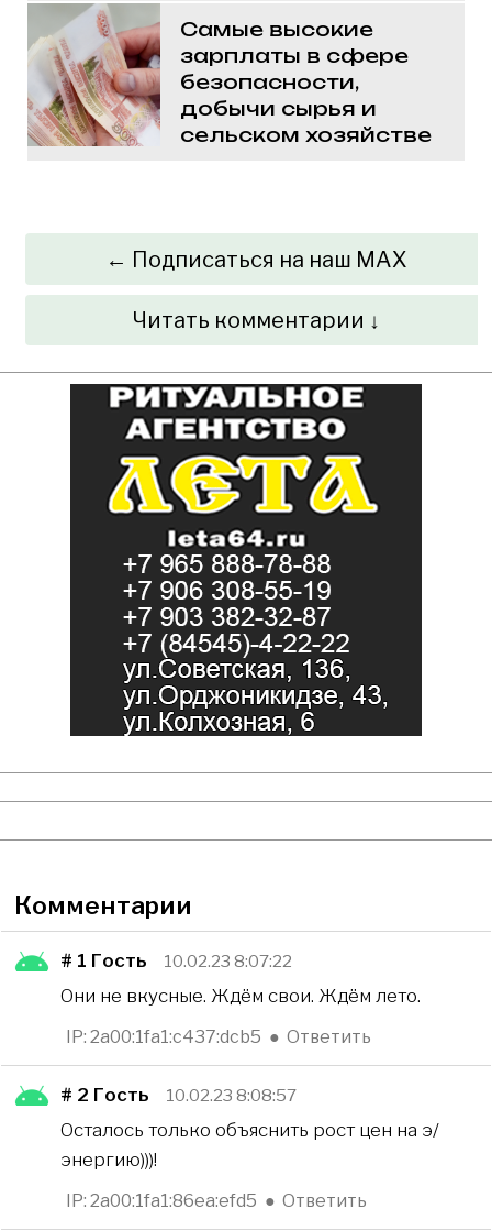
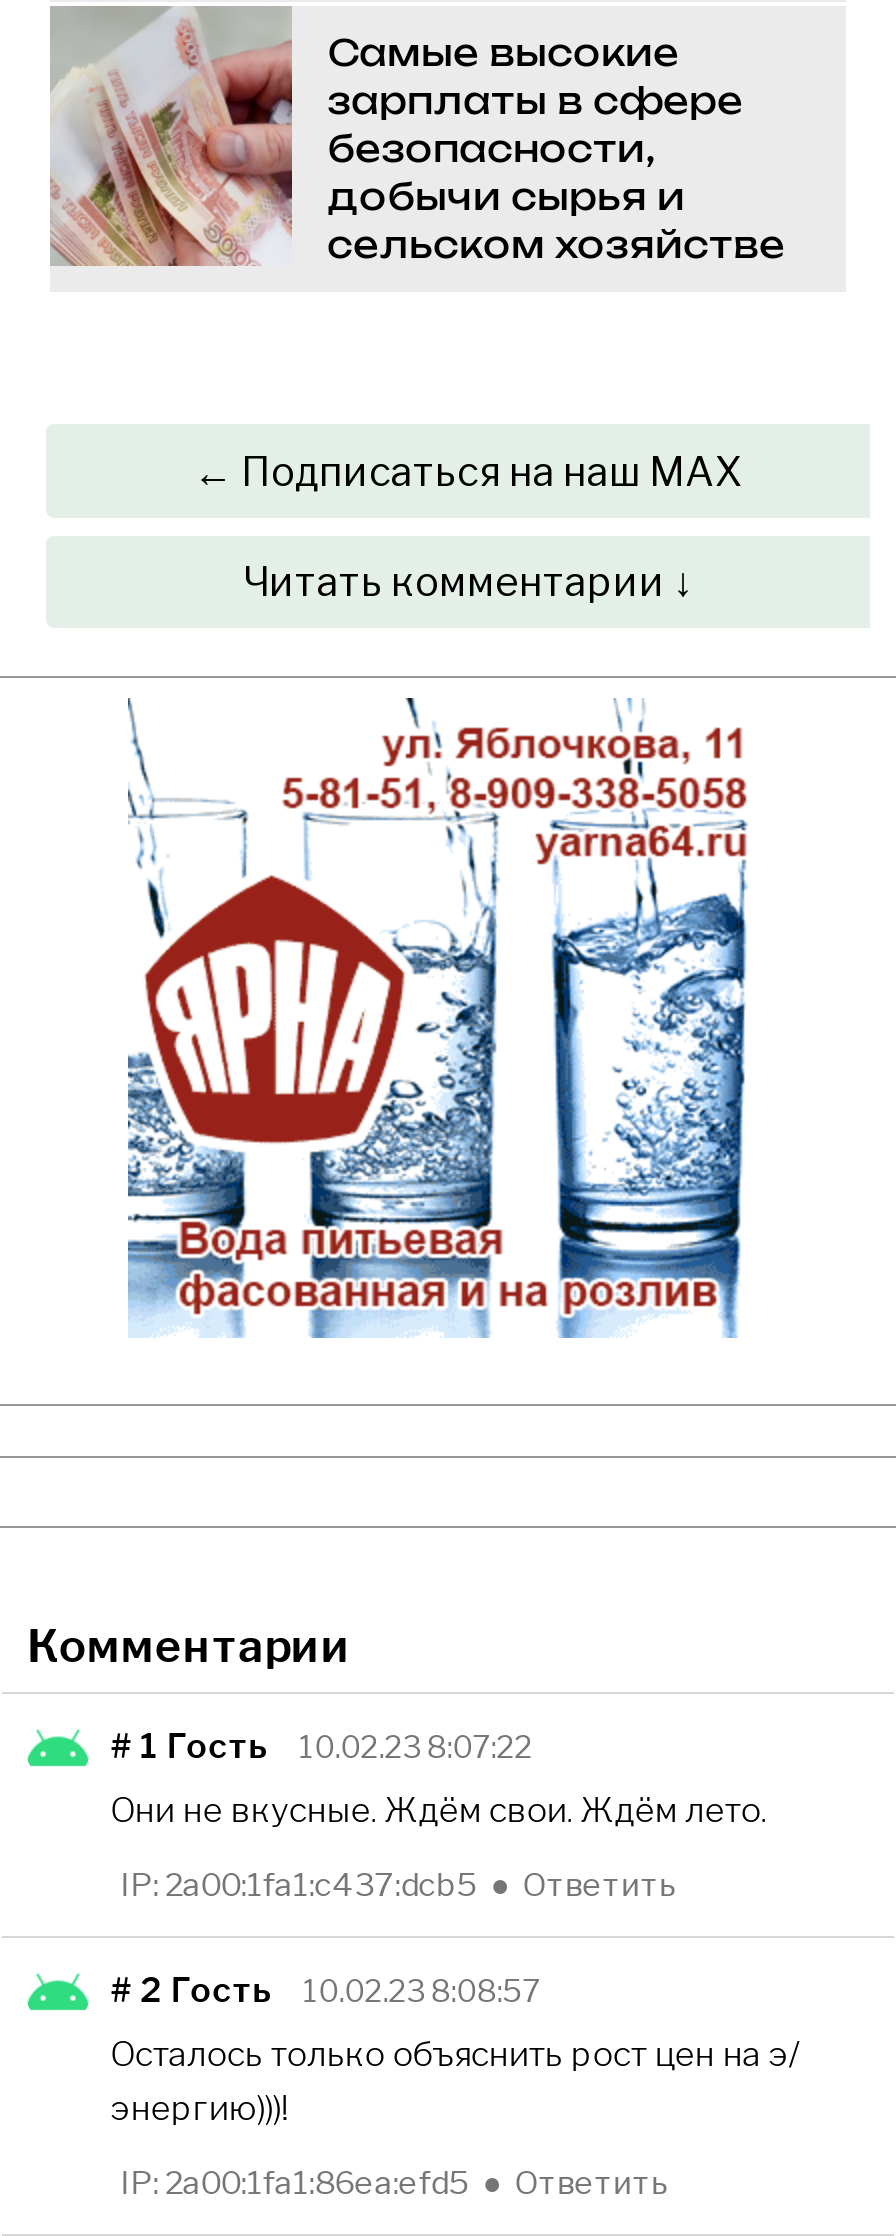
- [image]
+ [image]
